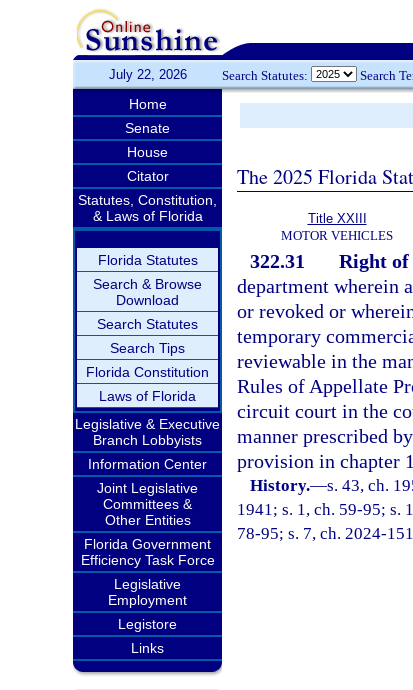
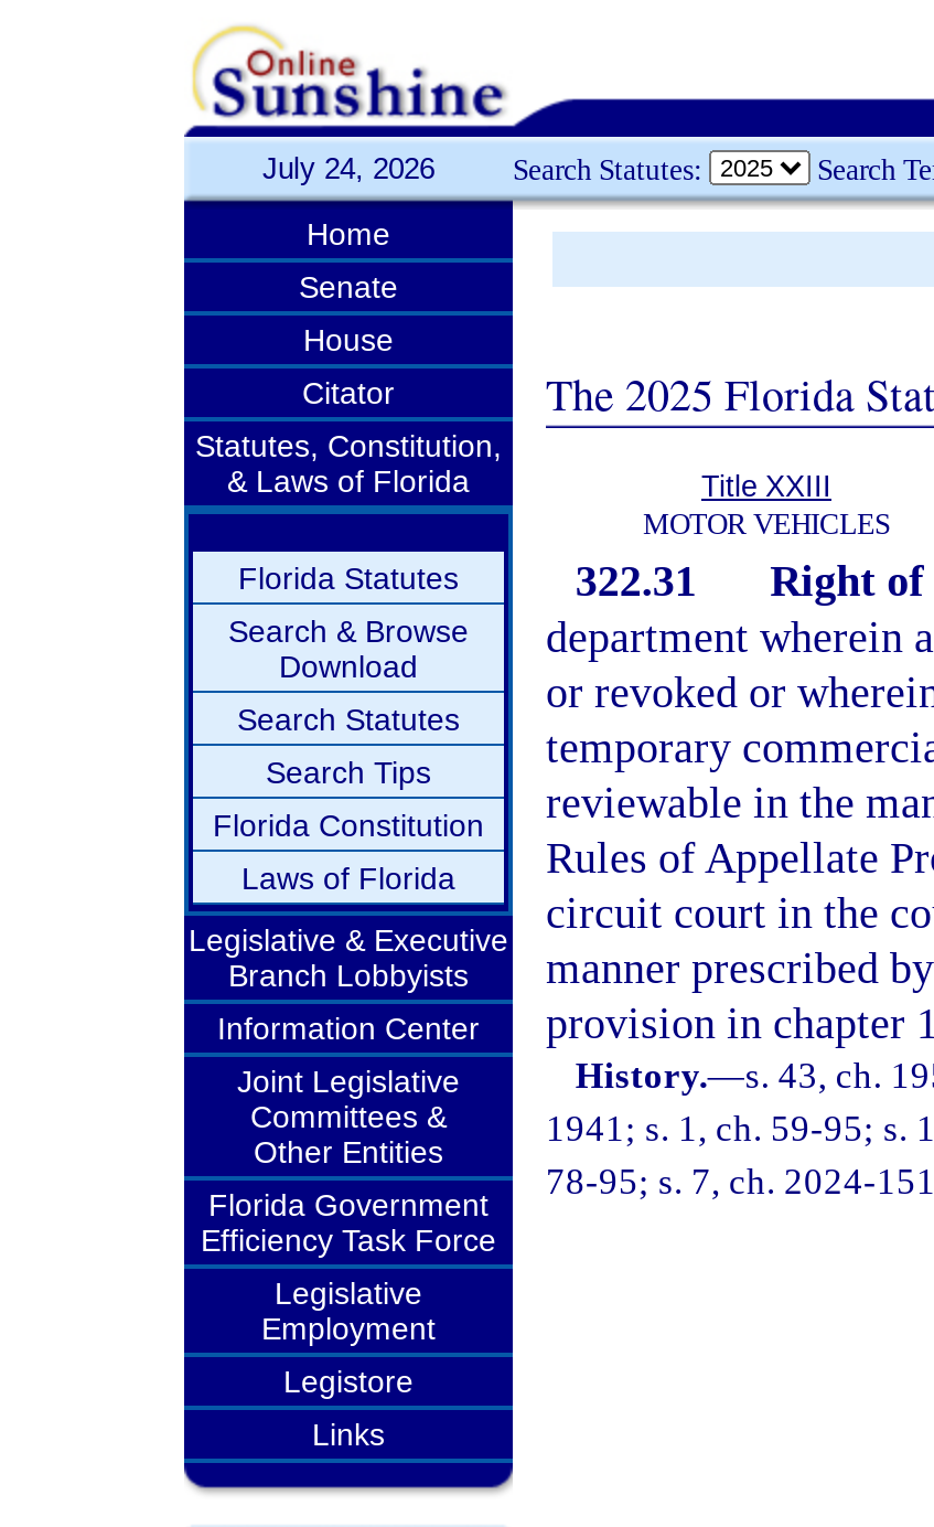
- July 22, 2026
+ July 24, 2026
